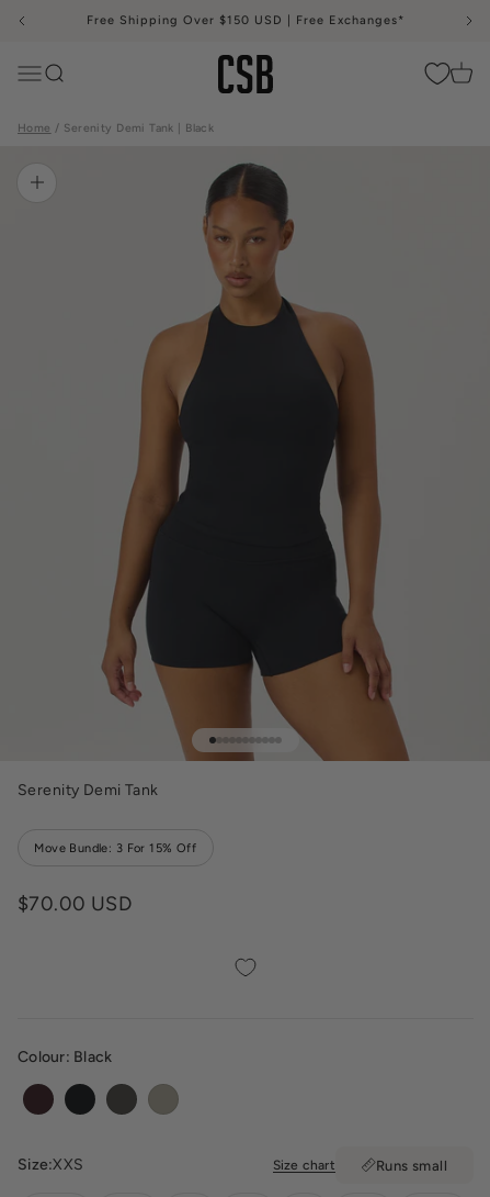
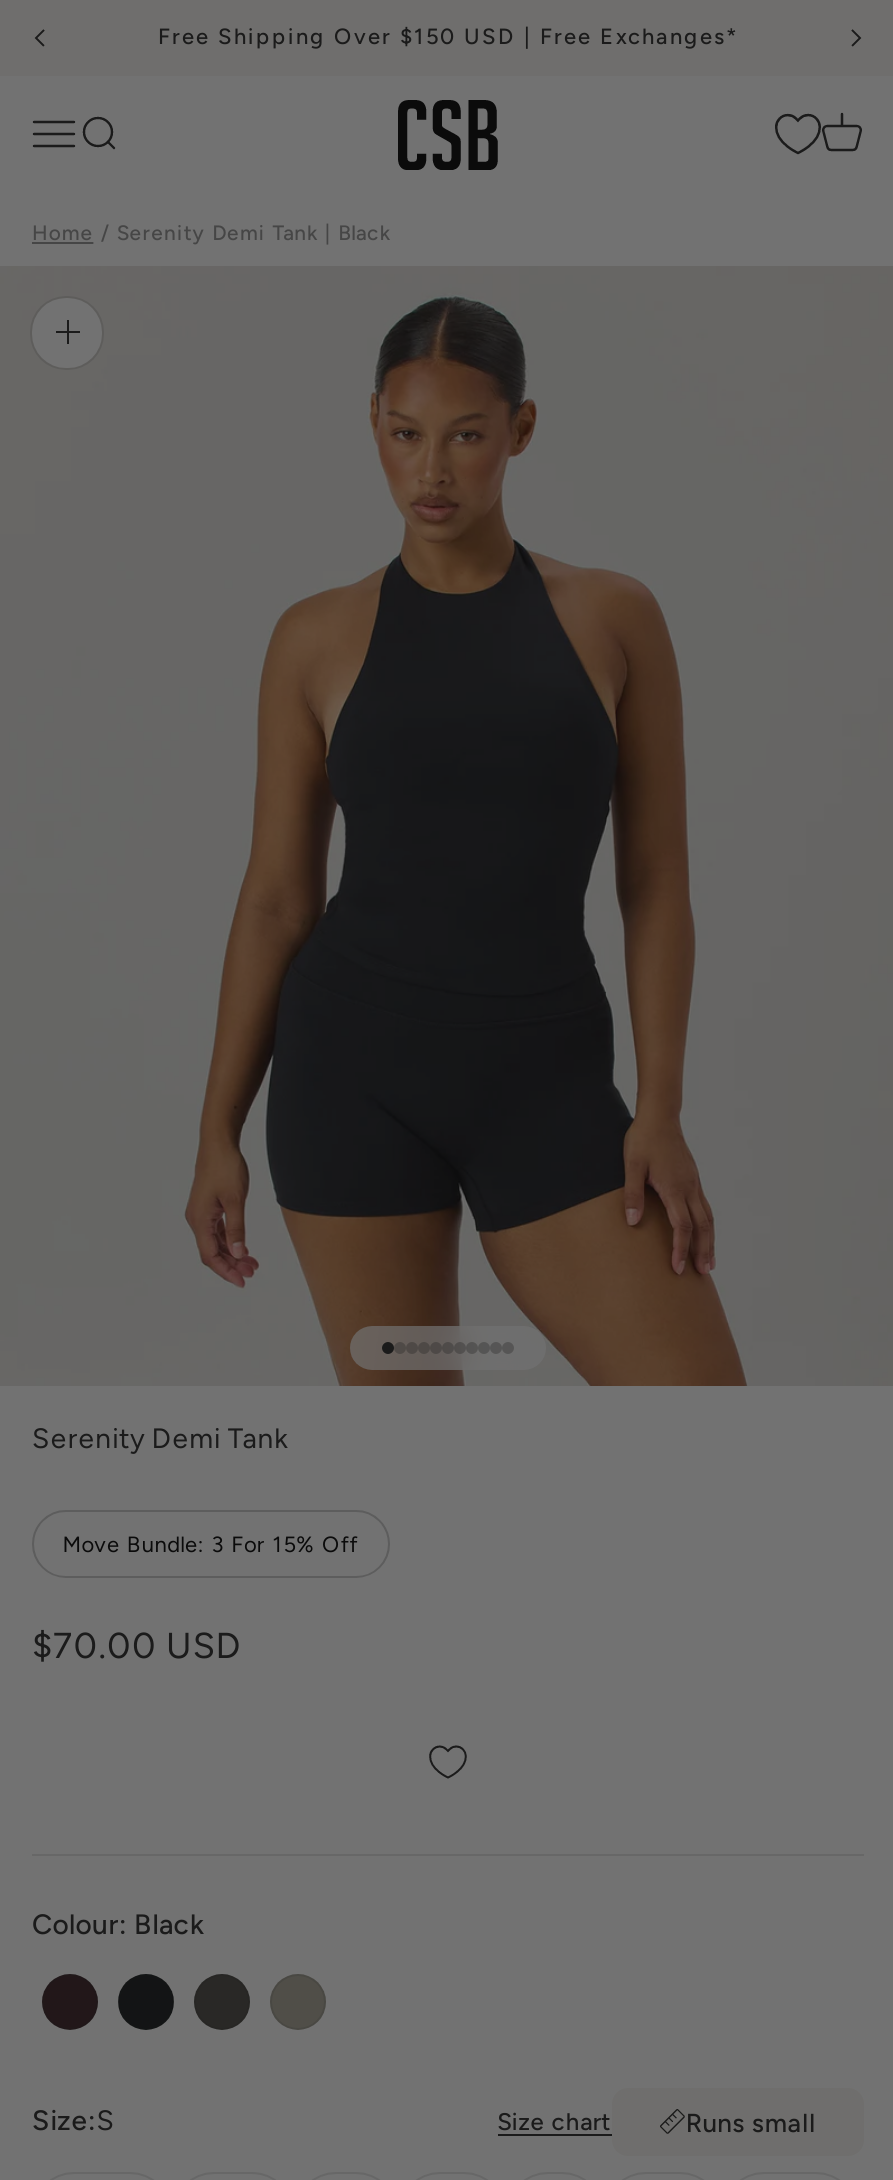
- Size:XXS
+ Size:S
